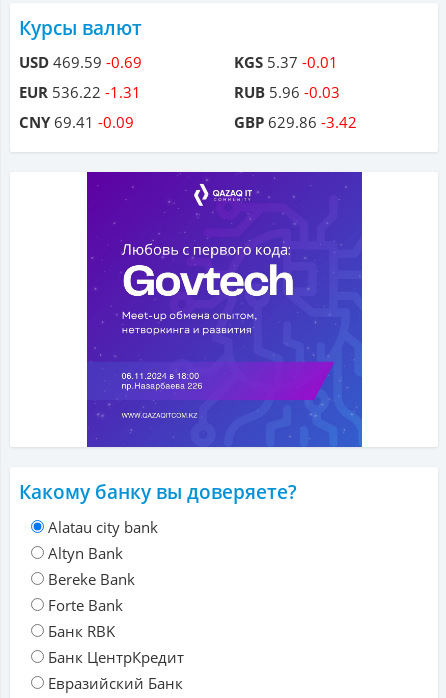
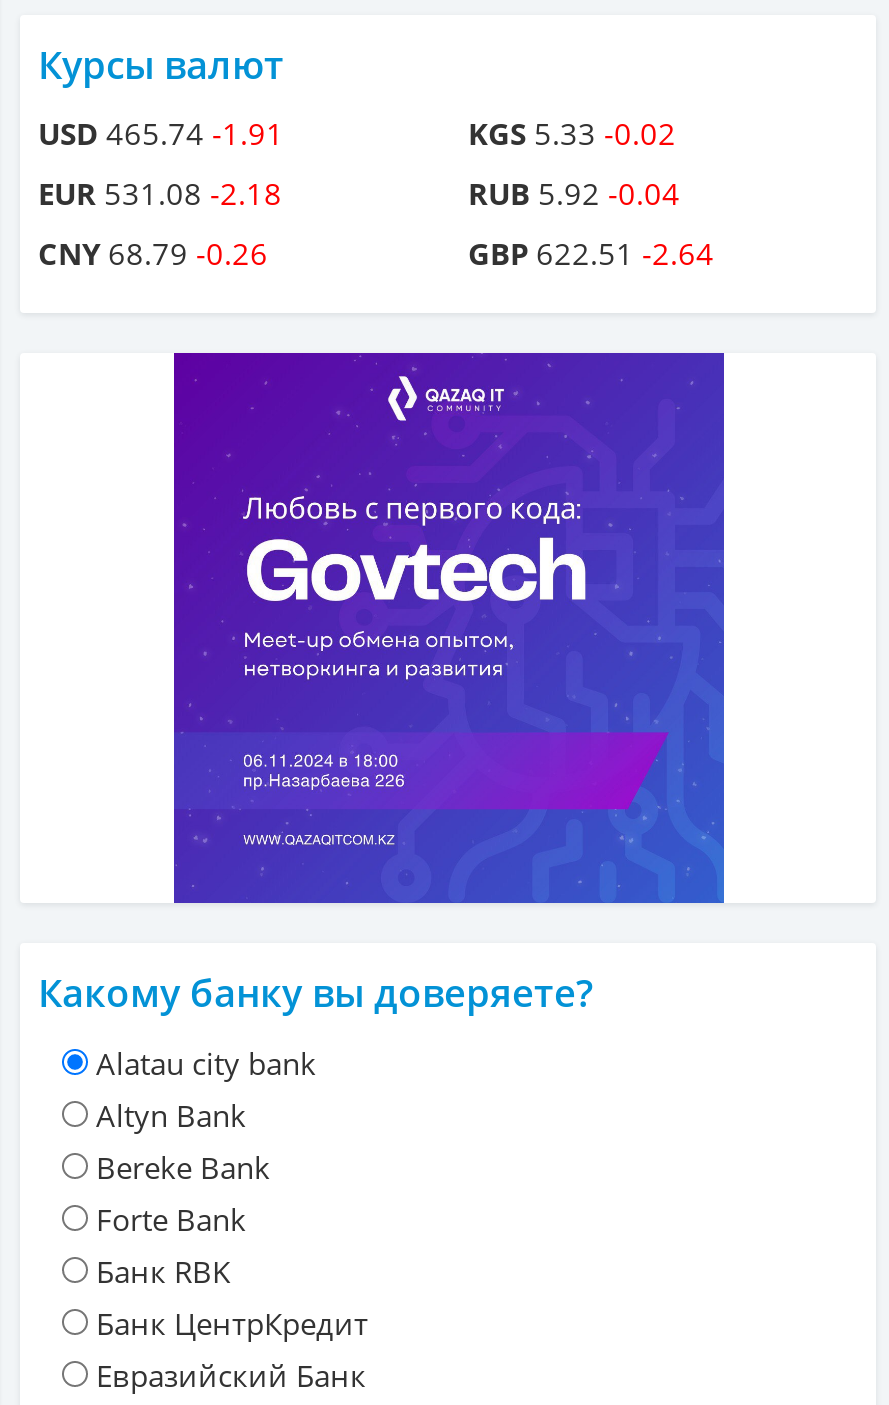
- USD 469.59 -0.69
+ USD 465.74 -1.91

- KGS 5.37 -0.01
+ KGS 5.33 -0.02

- EUR 536.22 -1.31
+ EUR 531.08 -2.18

- RUB 5.96 -0.03
+ RUB 5.92 -0.04

- CNY 69.41 -0.09
+ CNY 68.79 -0.26

- GBP 629.86 -3.42
+ GBP 622.51 -2.64
